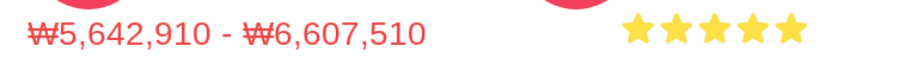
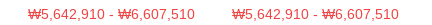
+ ₩5,642,910 - ₩6,607,510
